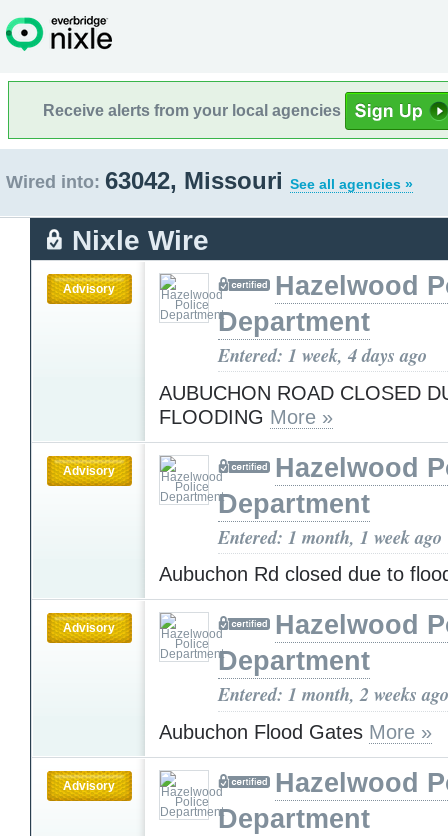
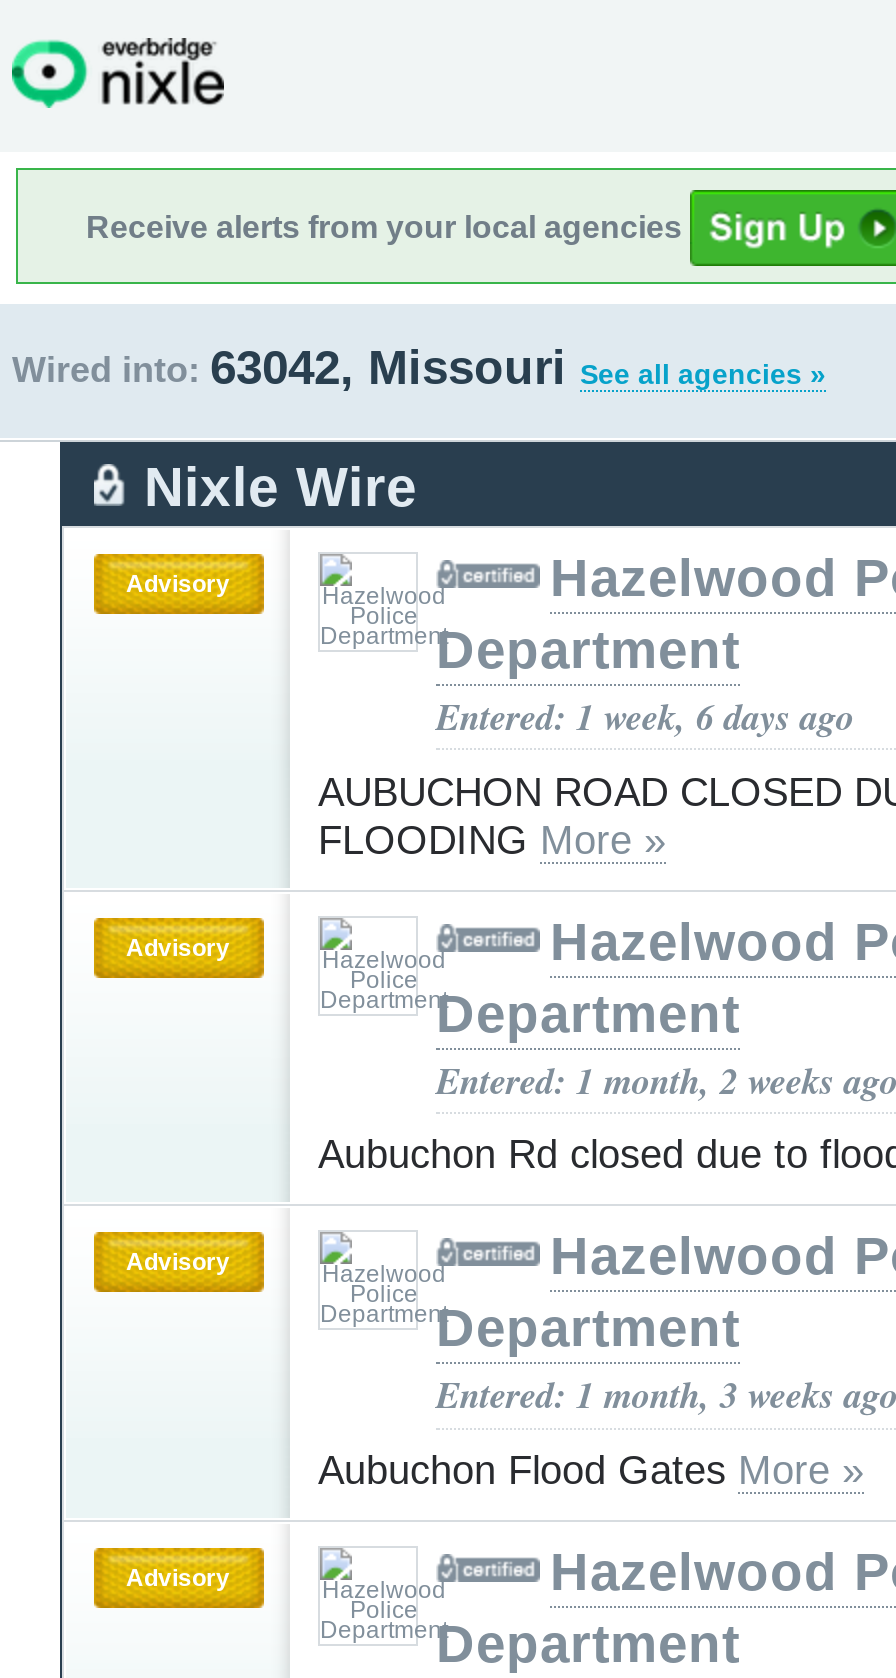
- Entered: 1 week, 4 days ago
+ Entered: 1 week, 6 days ago

- Entered: 1 month, 1 week ago

moved up: Entered: 1 month, 2 weeks ago

+ Entered: 1 month, 3 weeks ago
